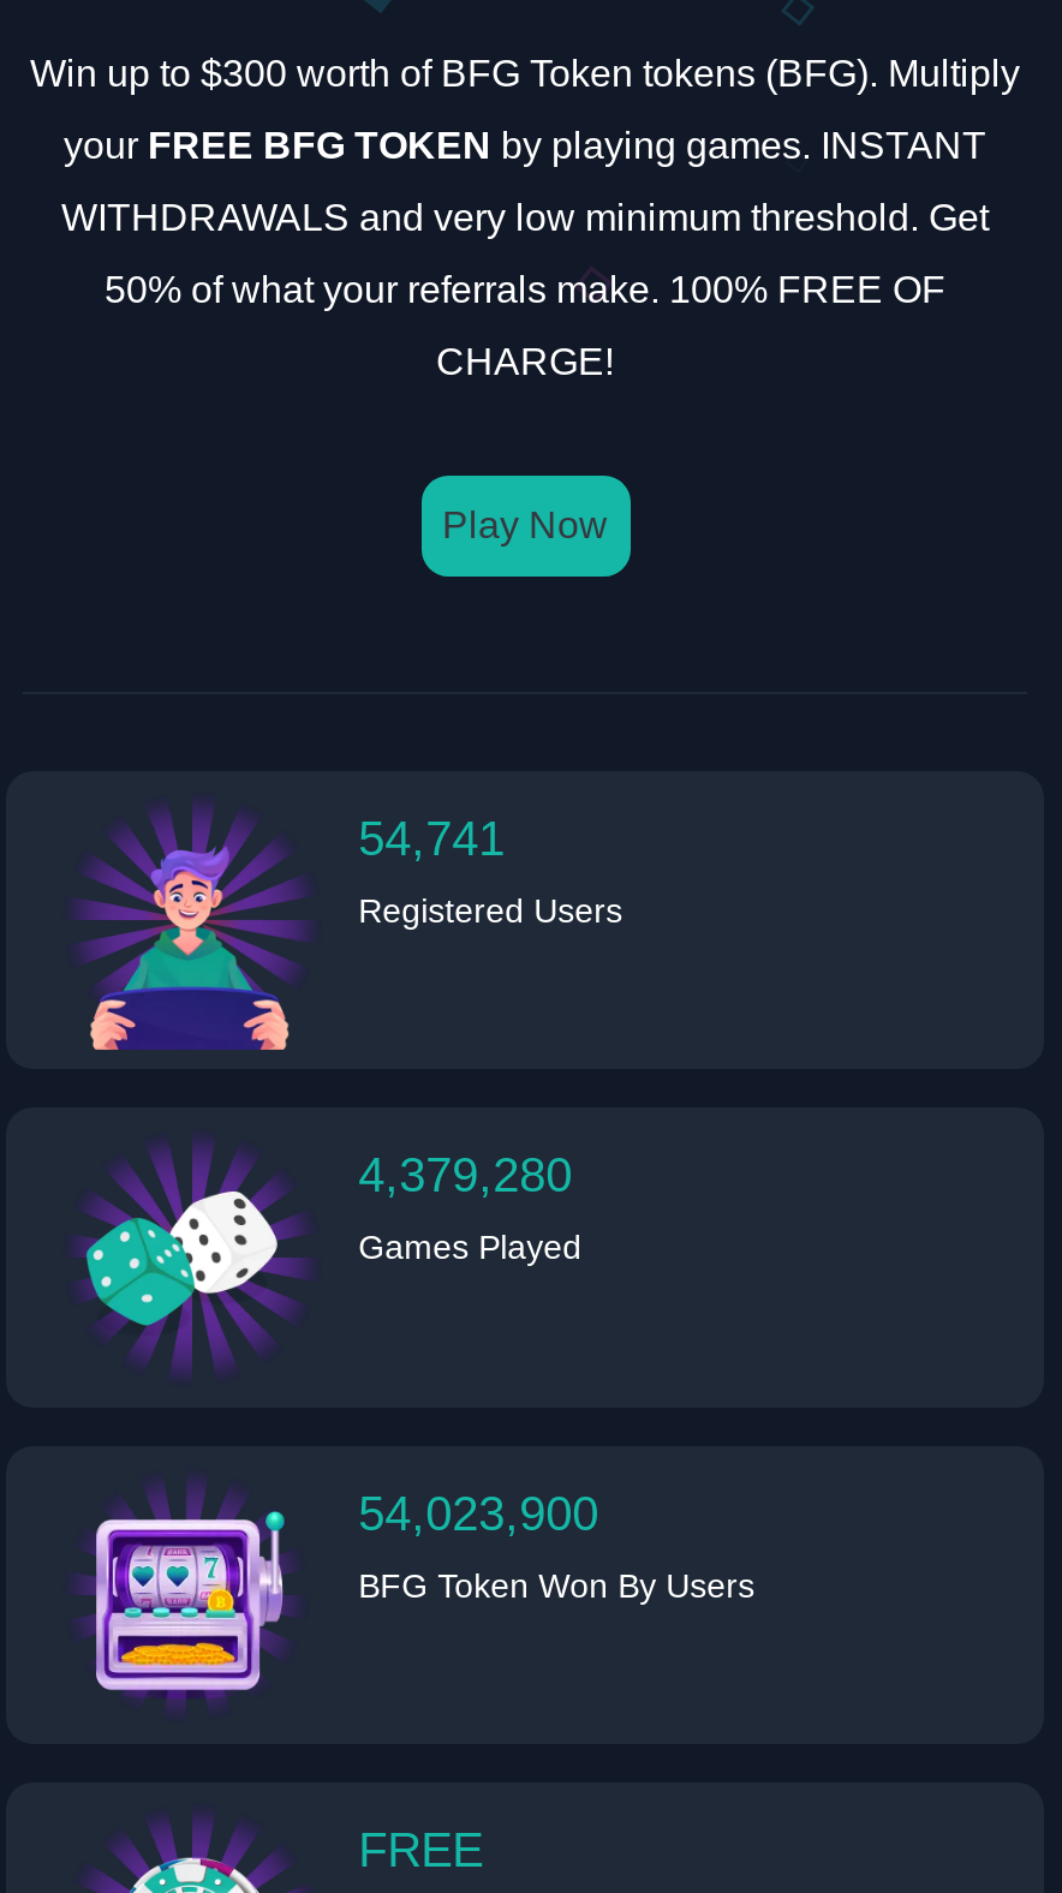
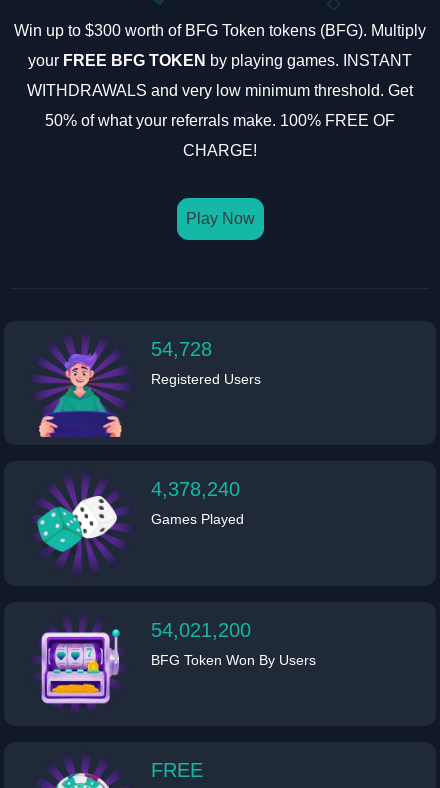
- 54,741
+ 54,728

- 4,379,280
+ 4,378,240

- 54,023,900
+ 54,021,200
